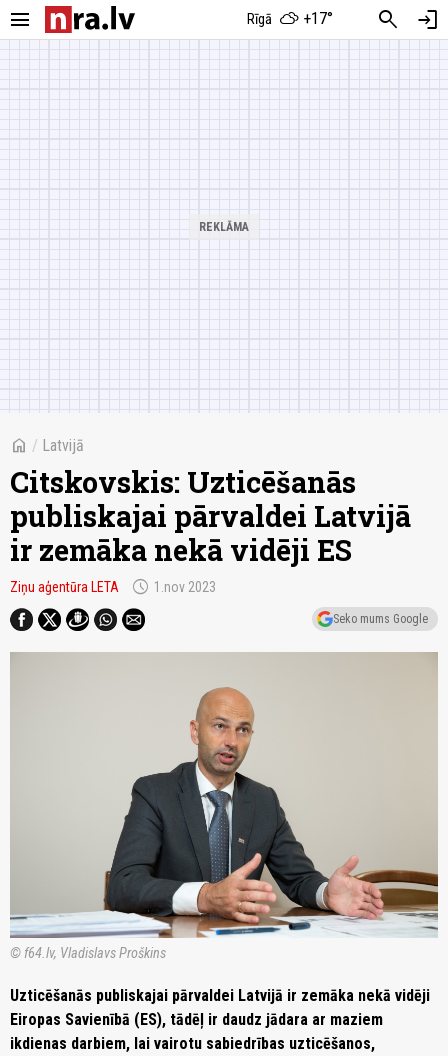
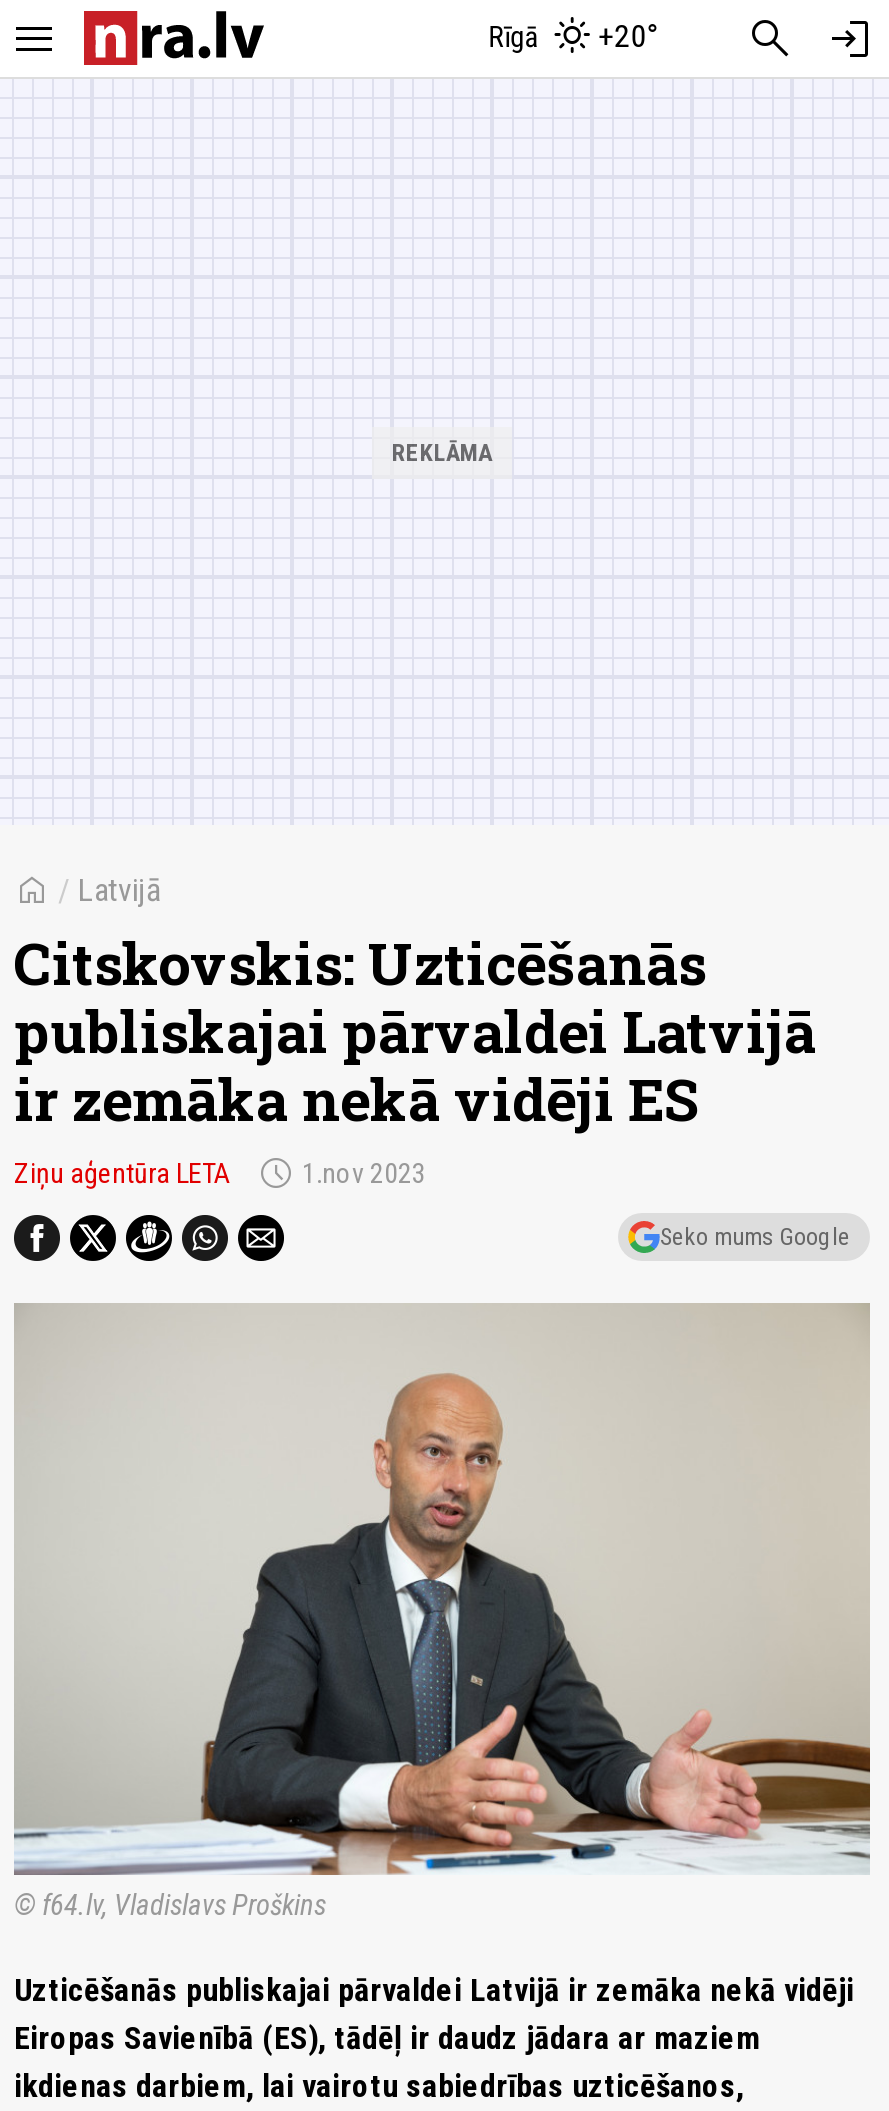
- Rīgā +17°
+ Rīgā +20°
